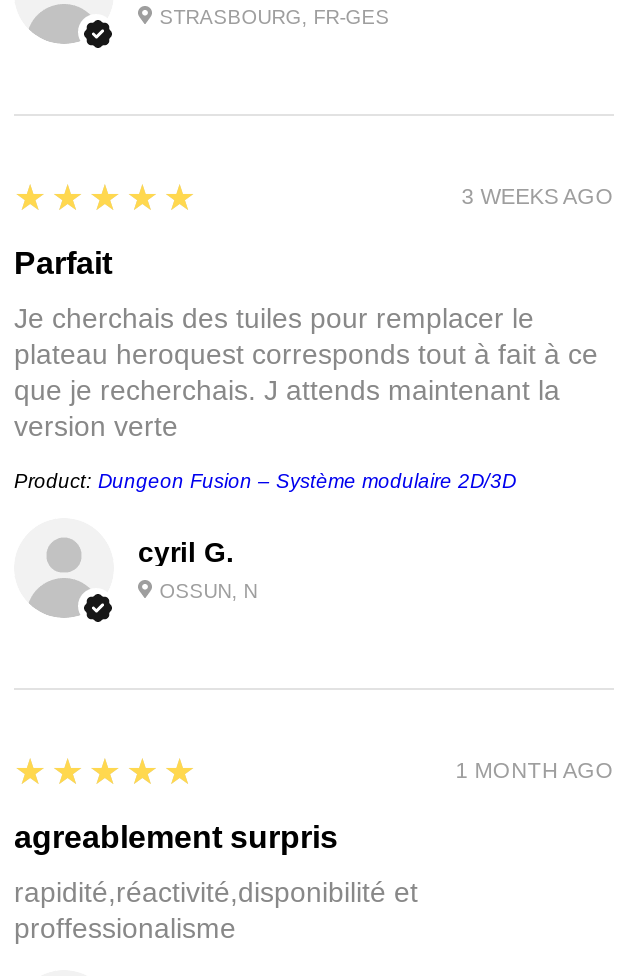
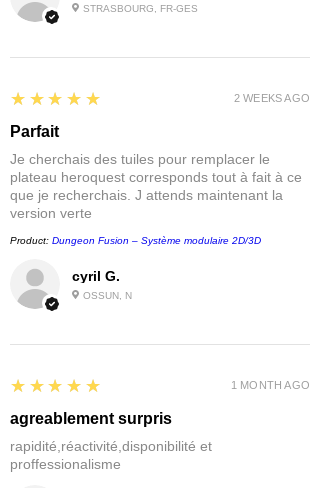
- 3 WEEKS AGO
+ 2 WEEKS AGO
